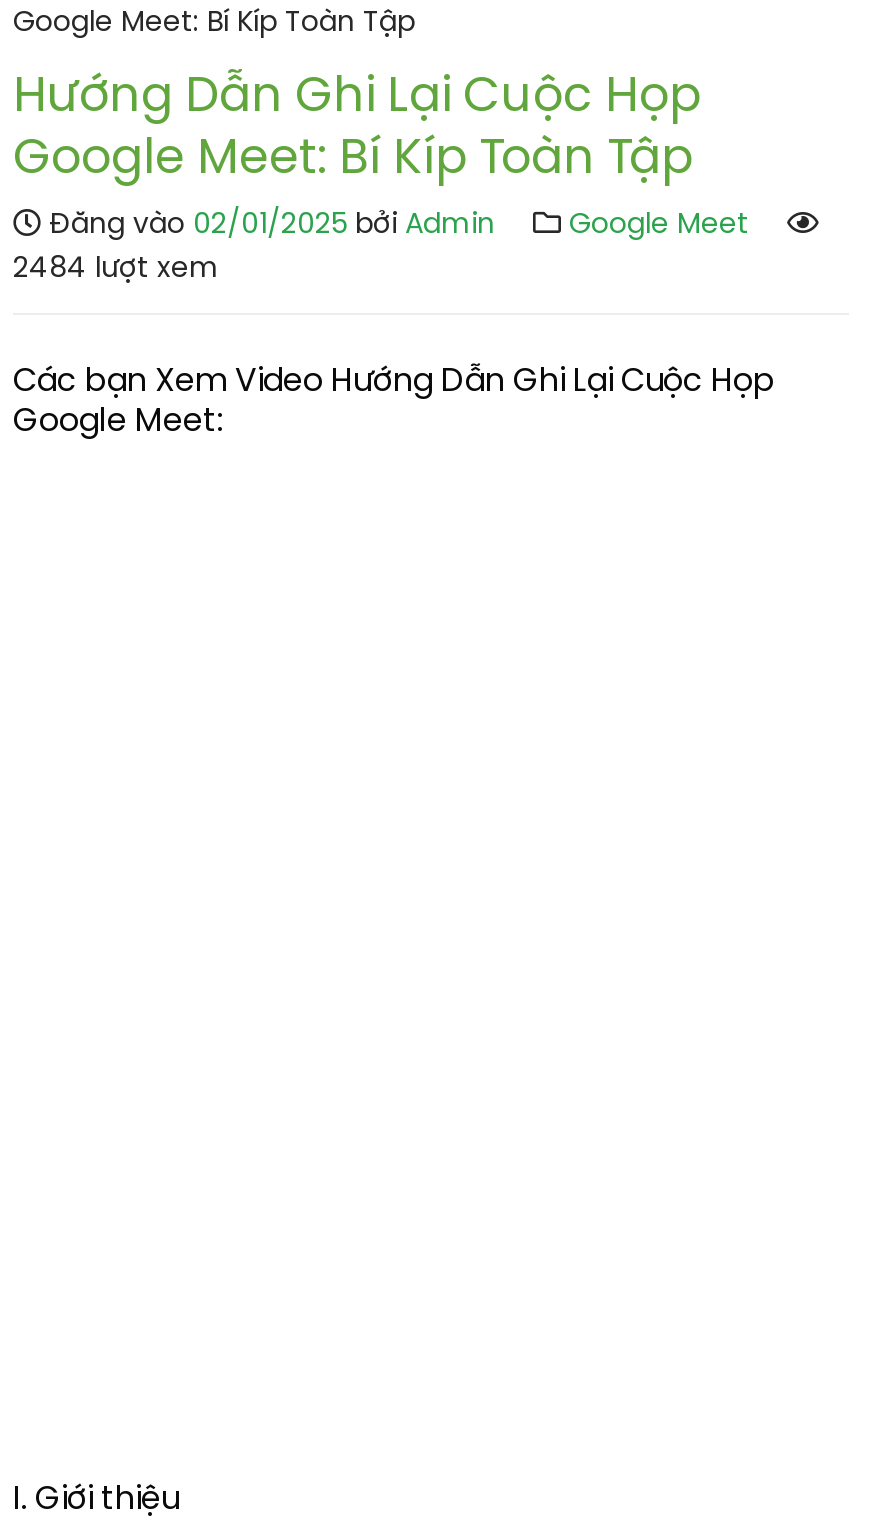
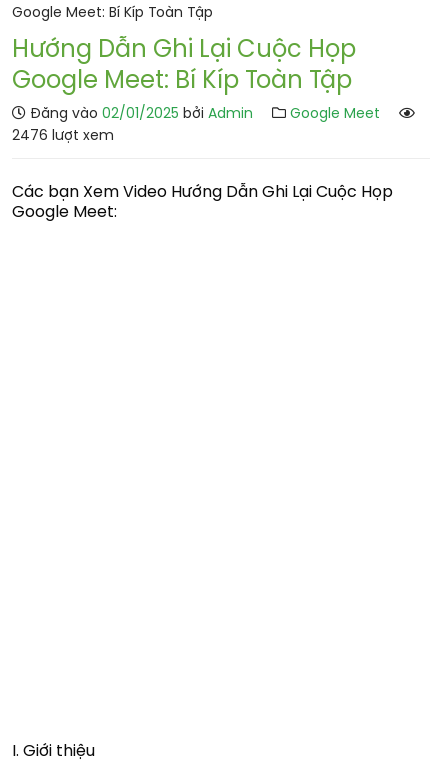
- 2484 lượt xem
+ 2476 lượt xem
